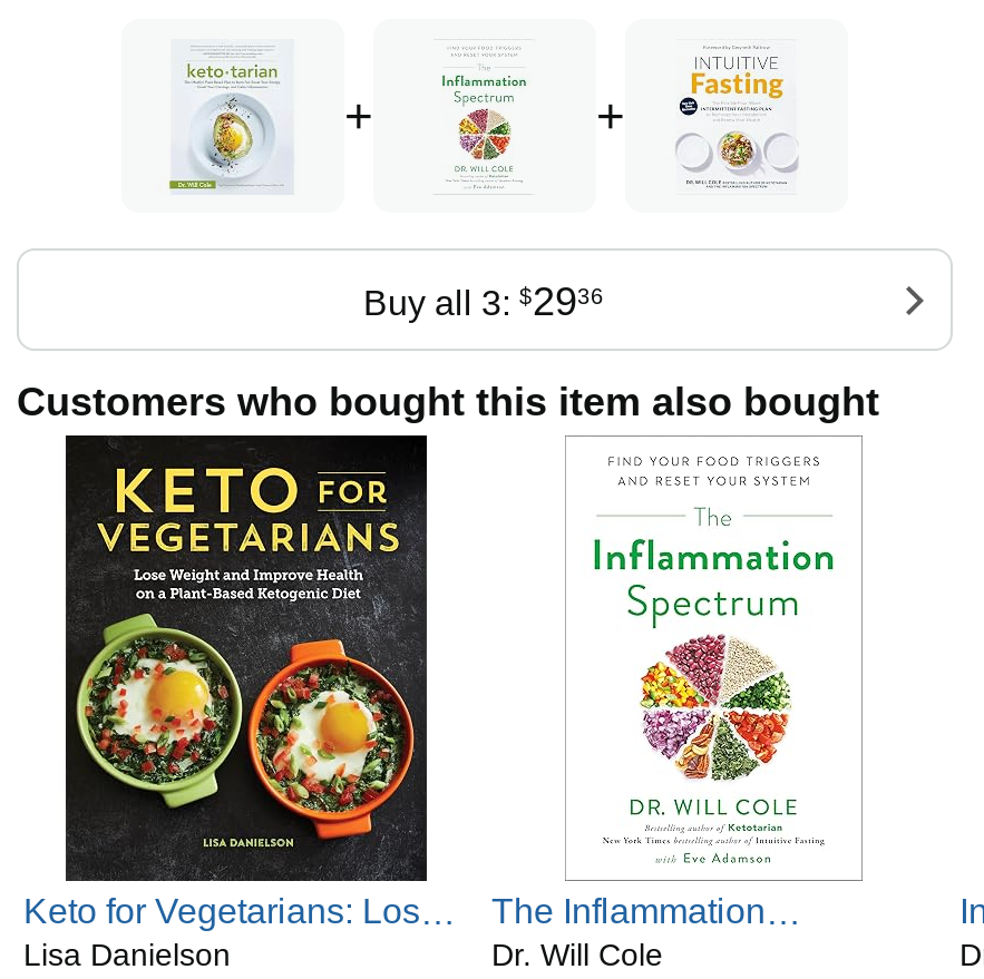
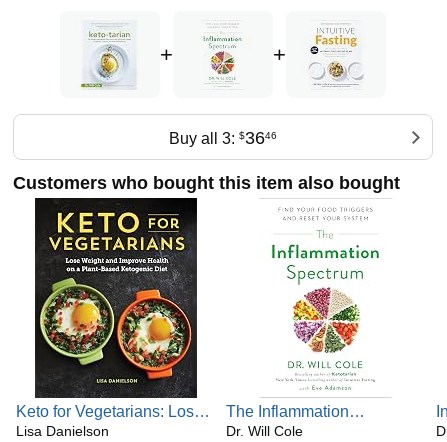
- Buy all 3: $2936
+ Buy all 3: $3646
